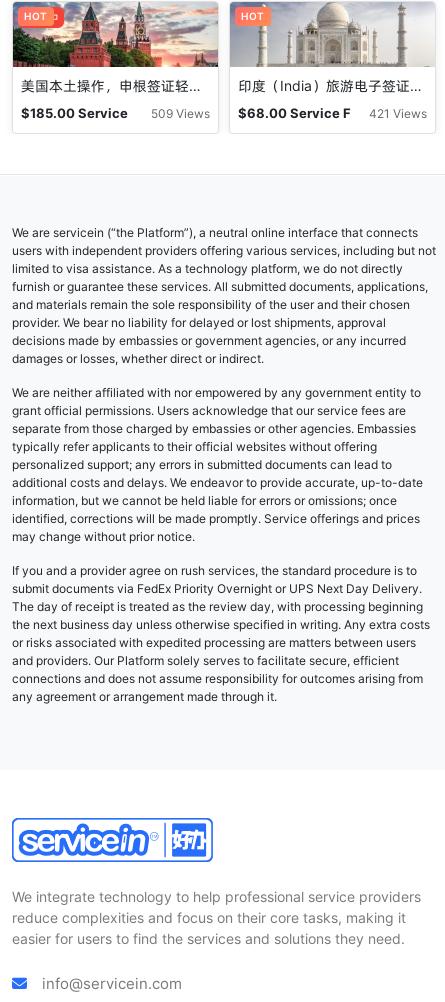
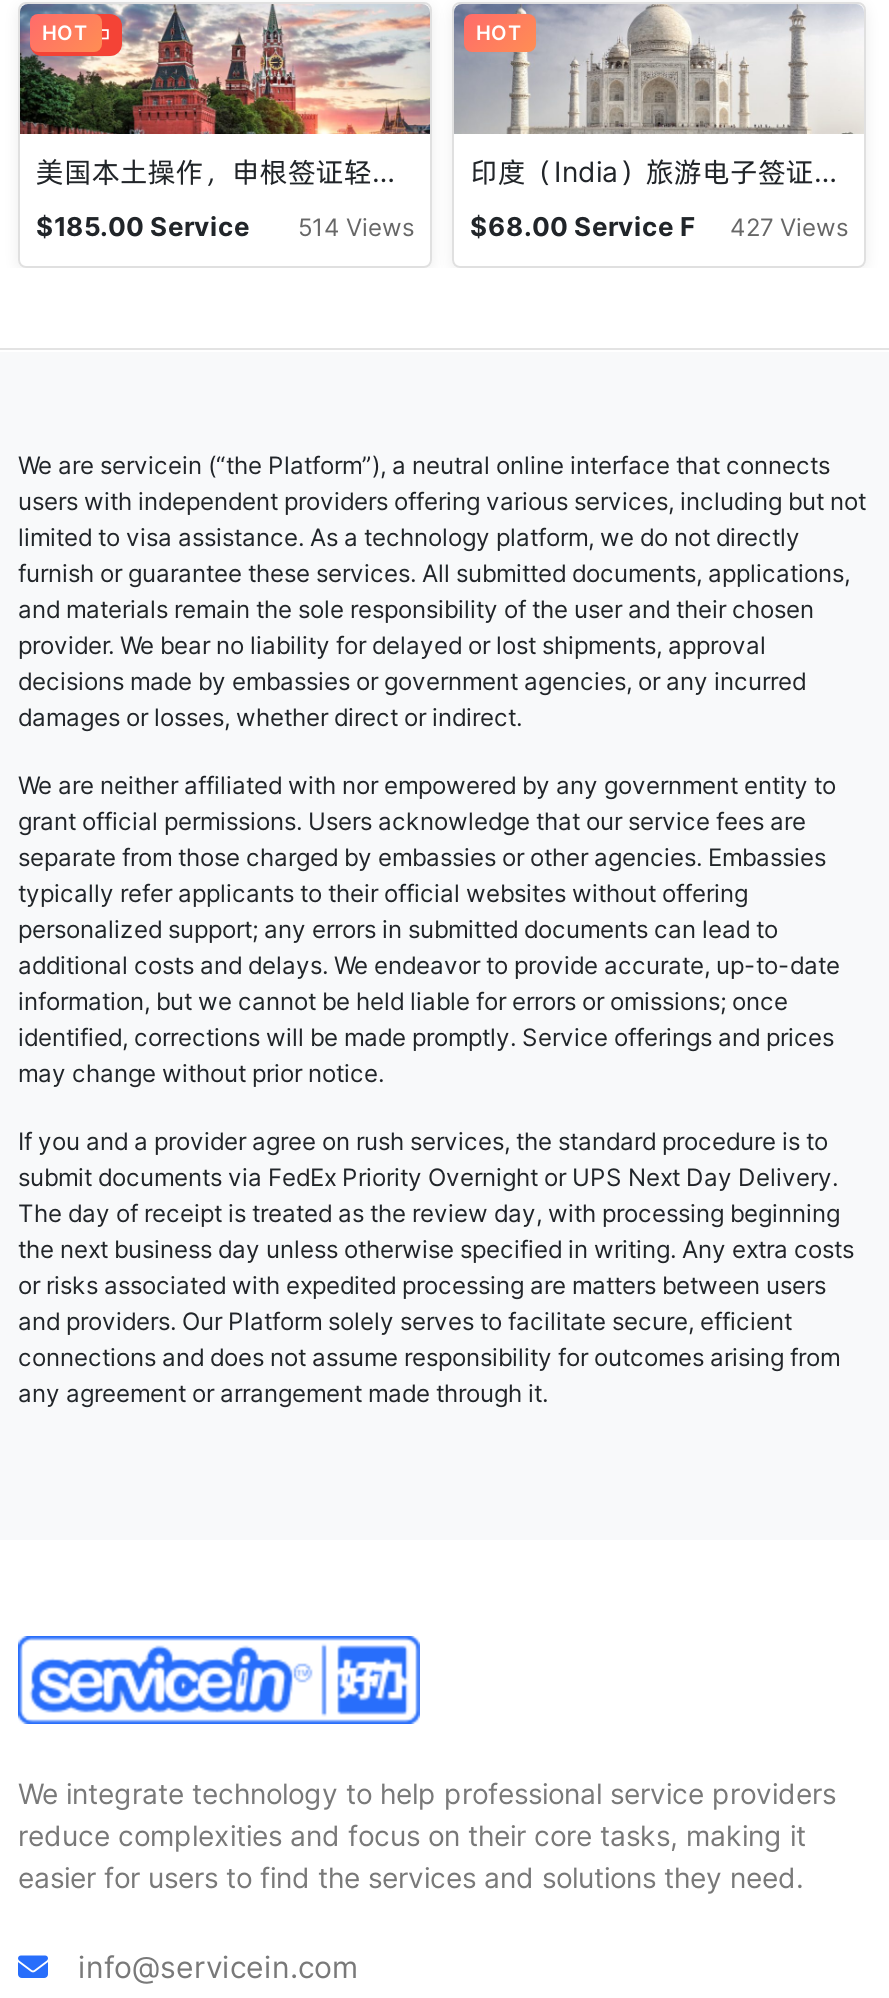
- 509 Views
+ 514 Views

- 421 Views
+ 427 Views
